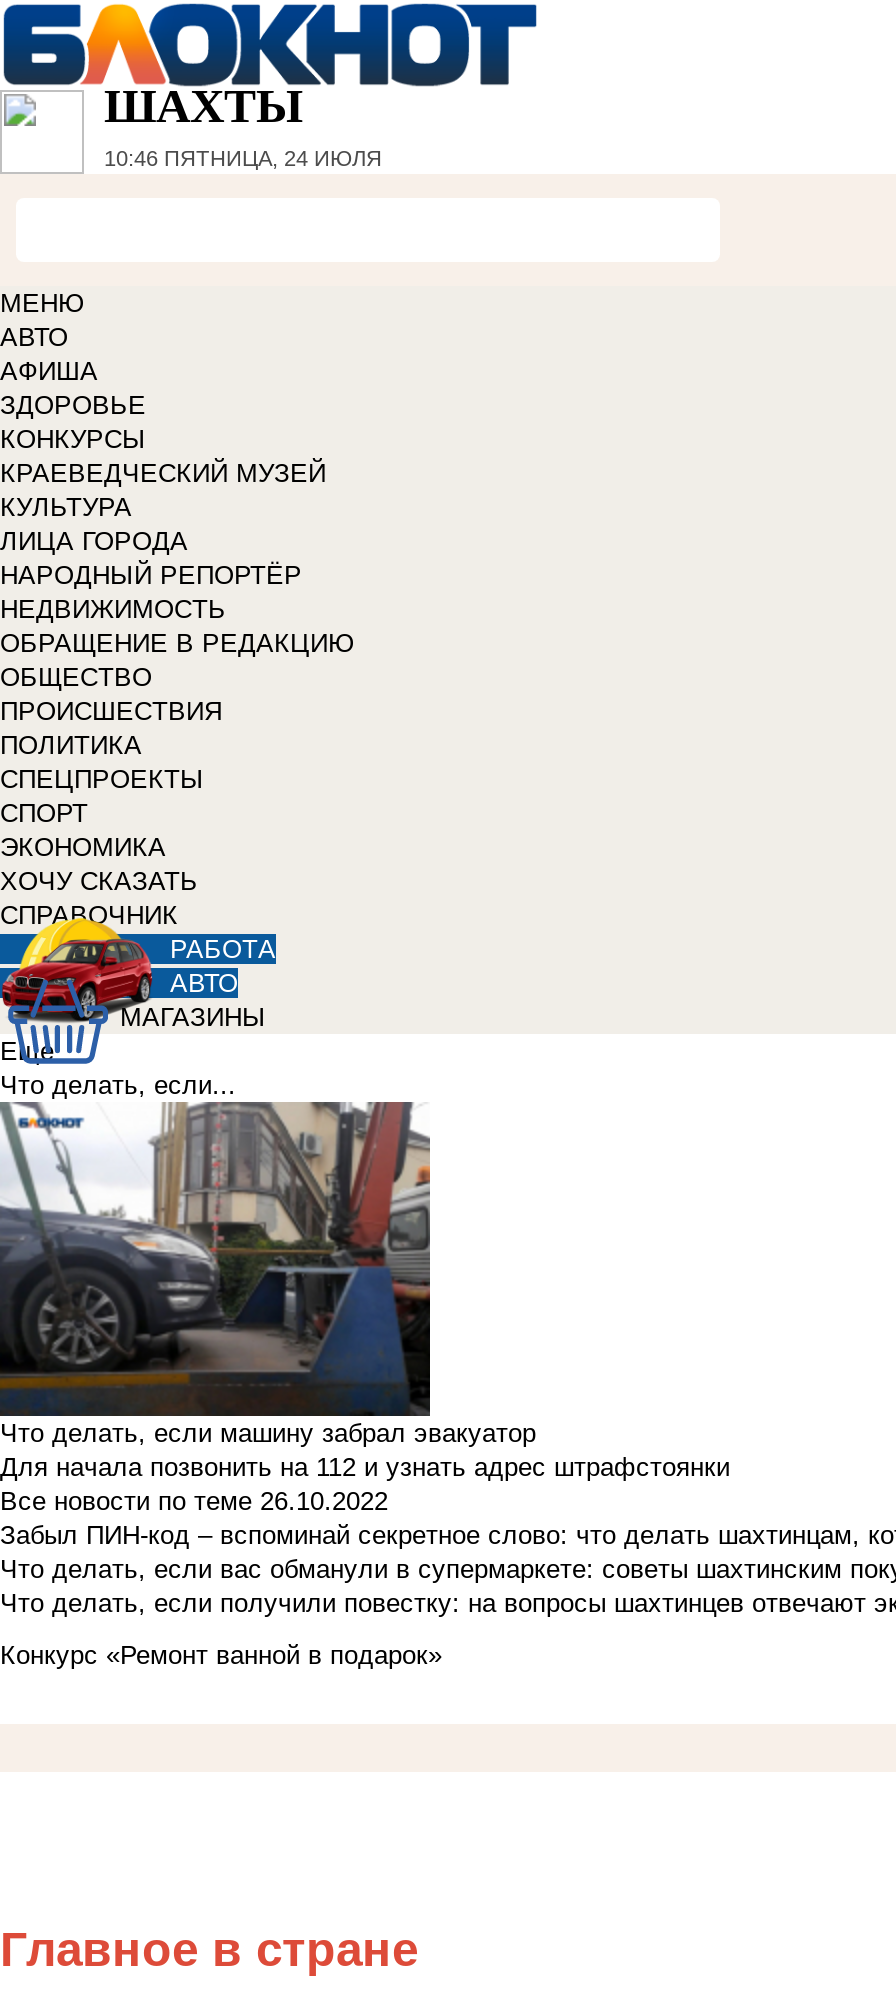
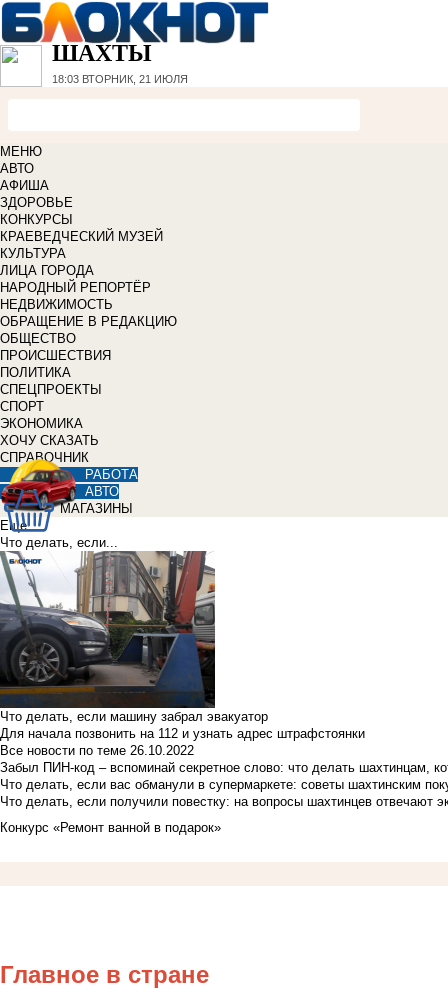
- 10:46 ПЯТНИЦА, 24 ИЮЛЯ
+ 18:03 ВТОРНИК, 21 ИЮЛЯ
